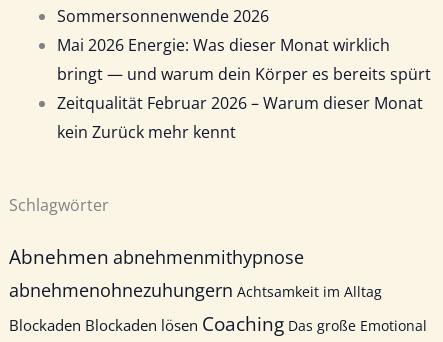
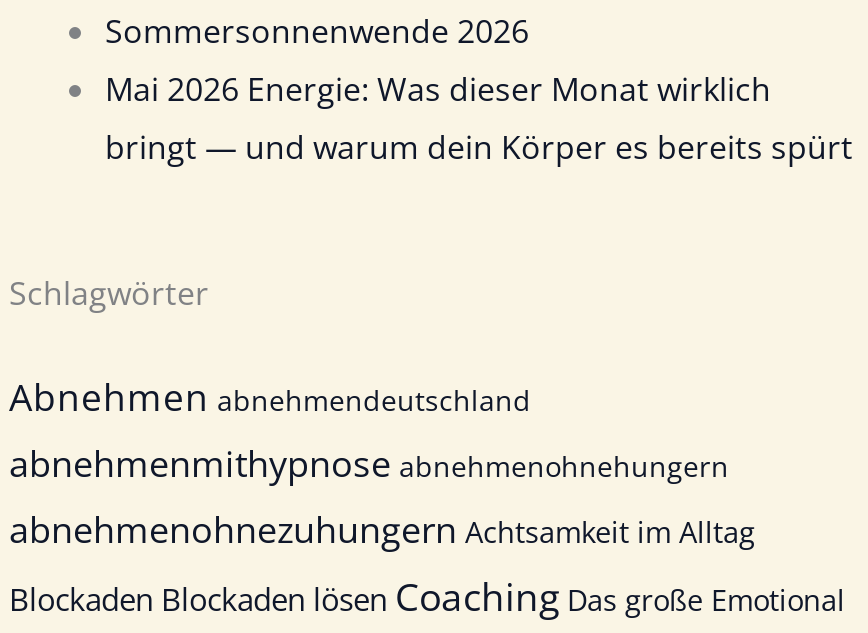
- Zeitqualität Februar 2026 – Warum dieser Monat
- kein Zurück mehr kennt

moved up: Schlagwörter

- Abnehmen abnehmenmithypnose
+ Abnehmen abnehmendeutschland
+ abnehmenmithypnose abnehmenohnehungern
